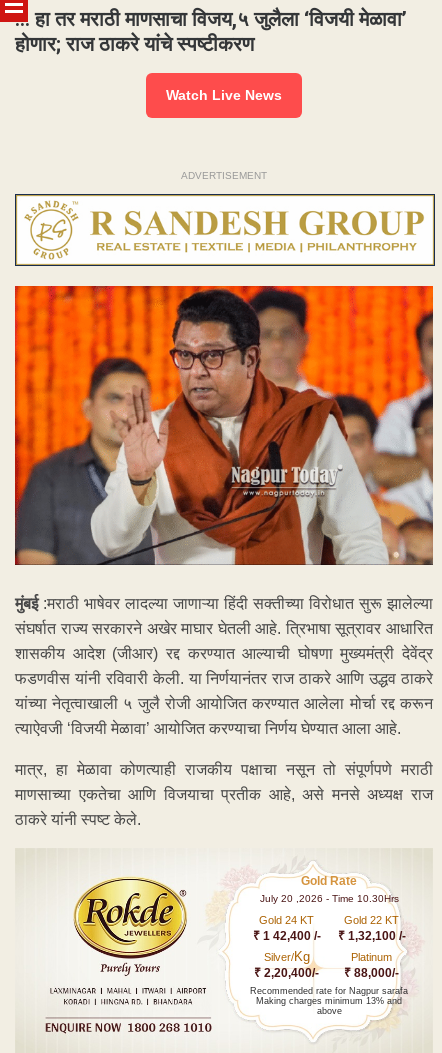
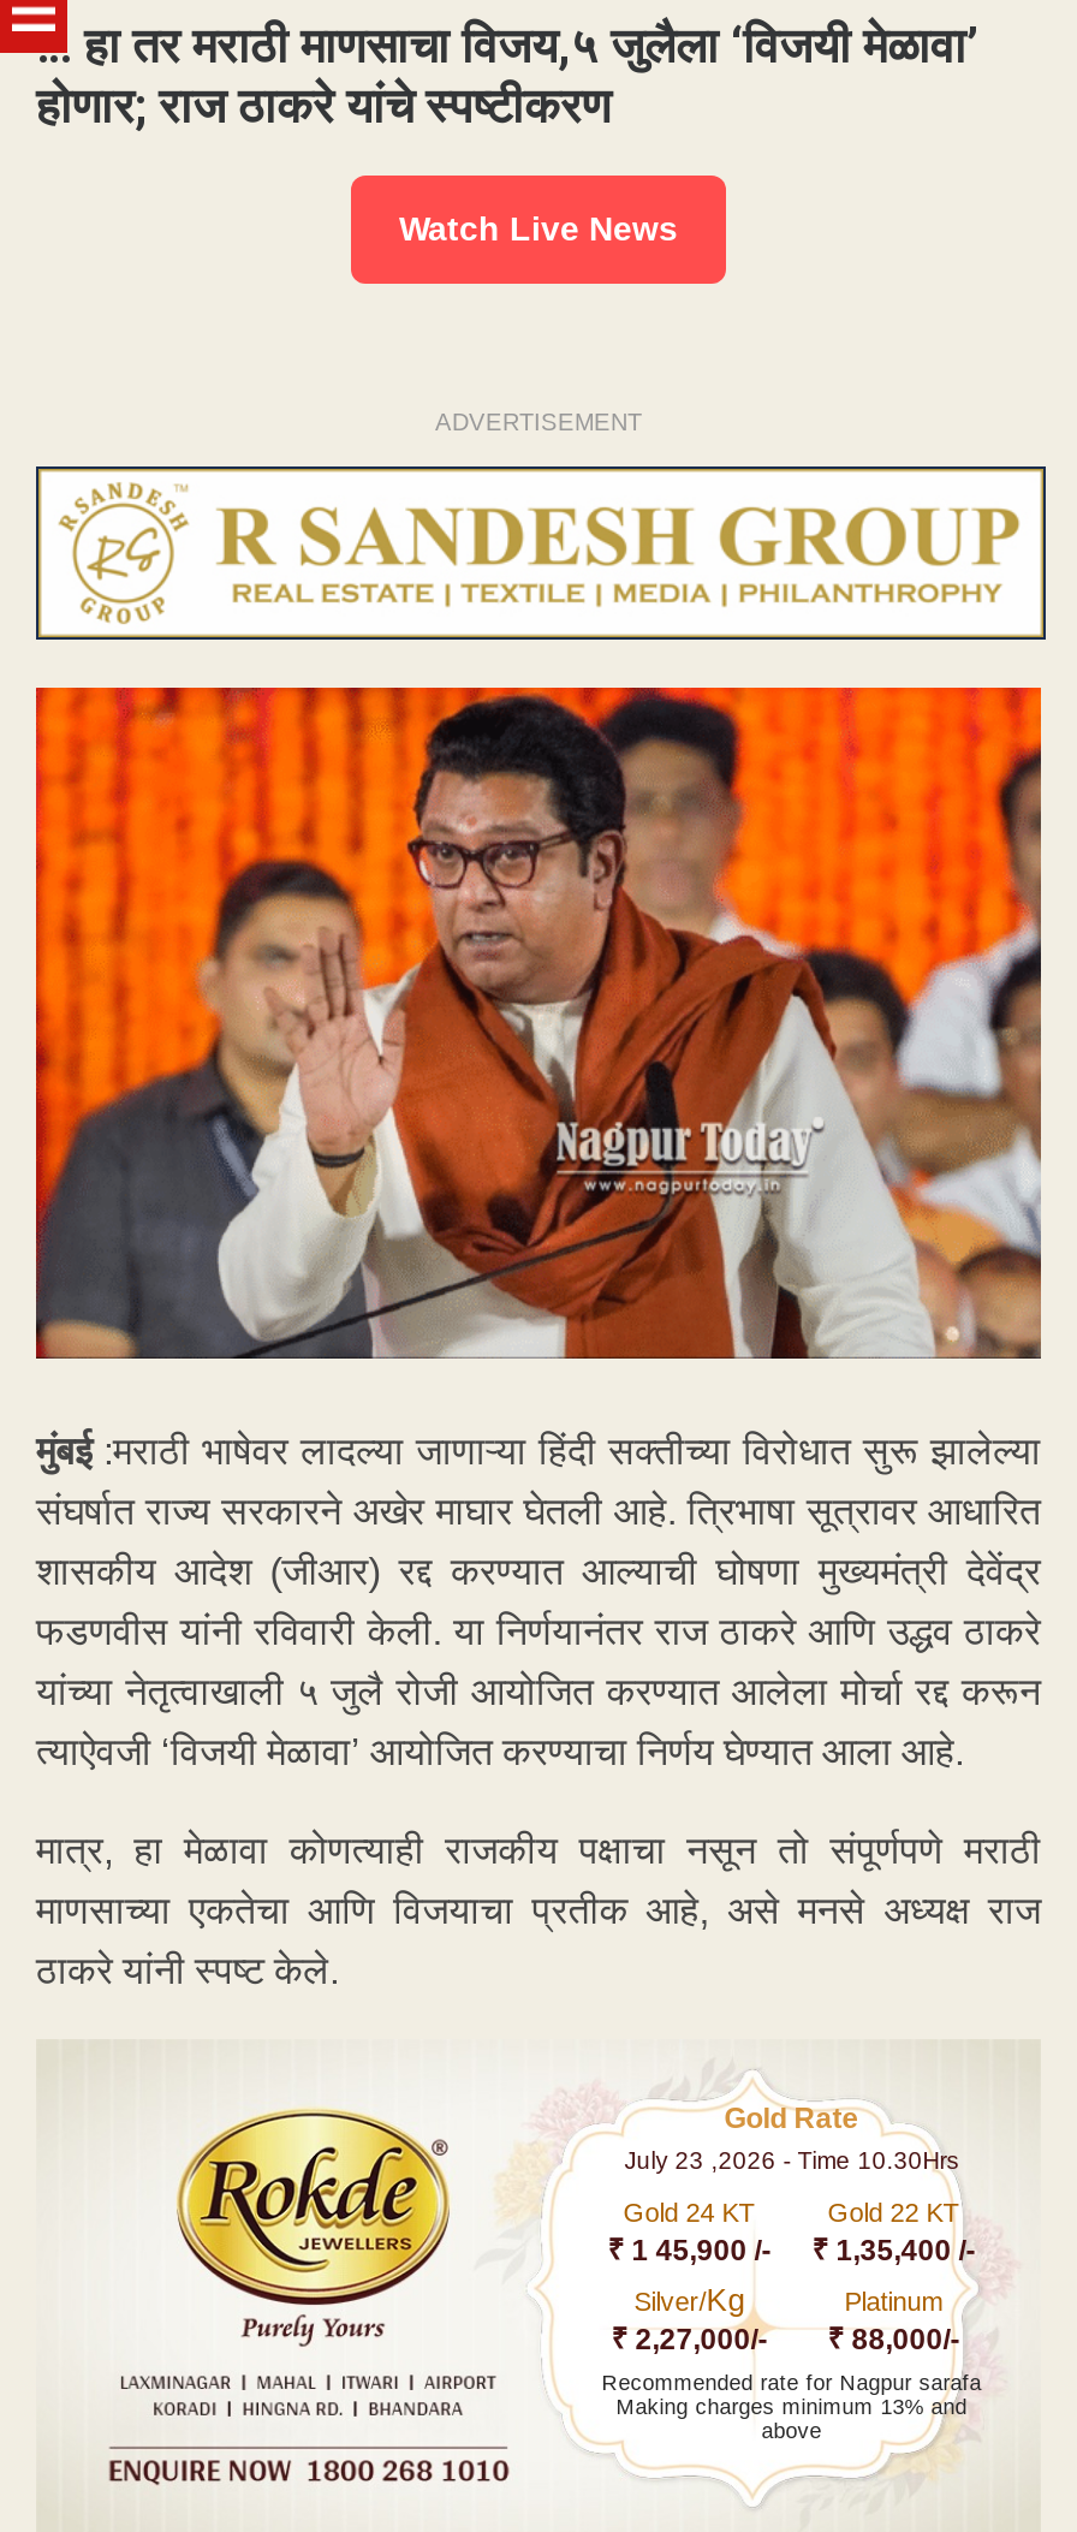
- July 20 ,2026 - Time 10.30Hrs
+ July 23 ,2026 - Time 10.30Hrs

- ₹ 1 42,400 /-
+ ₹ 1 45,900 /-

- ₹ 1,32,100 /-
+ ₹ 1,35,400 /-

- ₹ 2,20,400/- ₹ 88,000/-
+ ₹ 2,27,000/- ₹ 88,000/-
